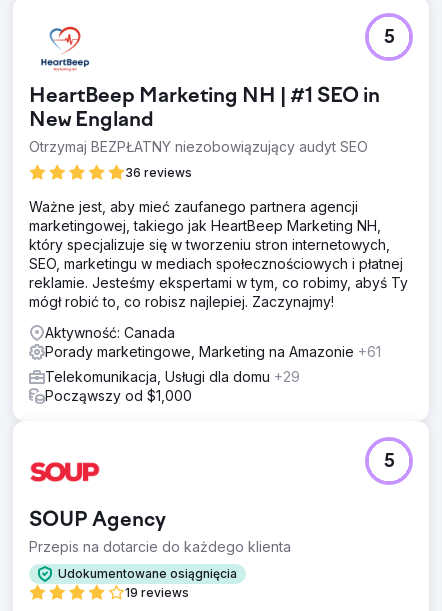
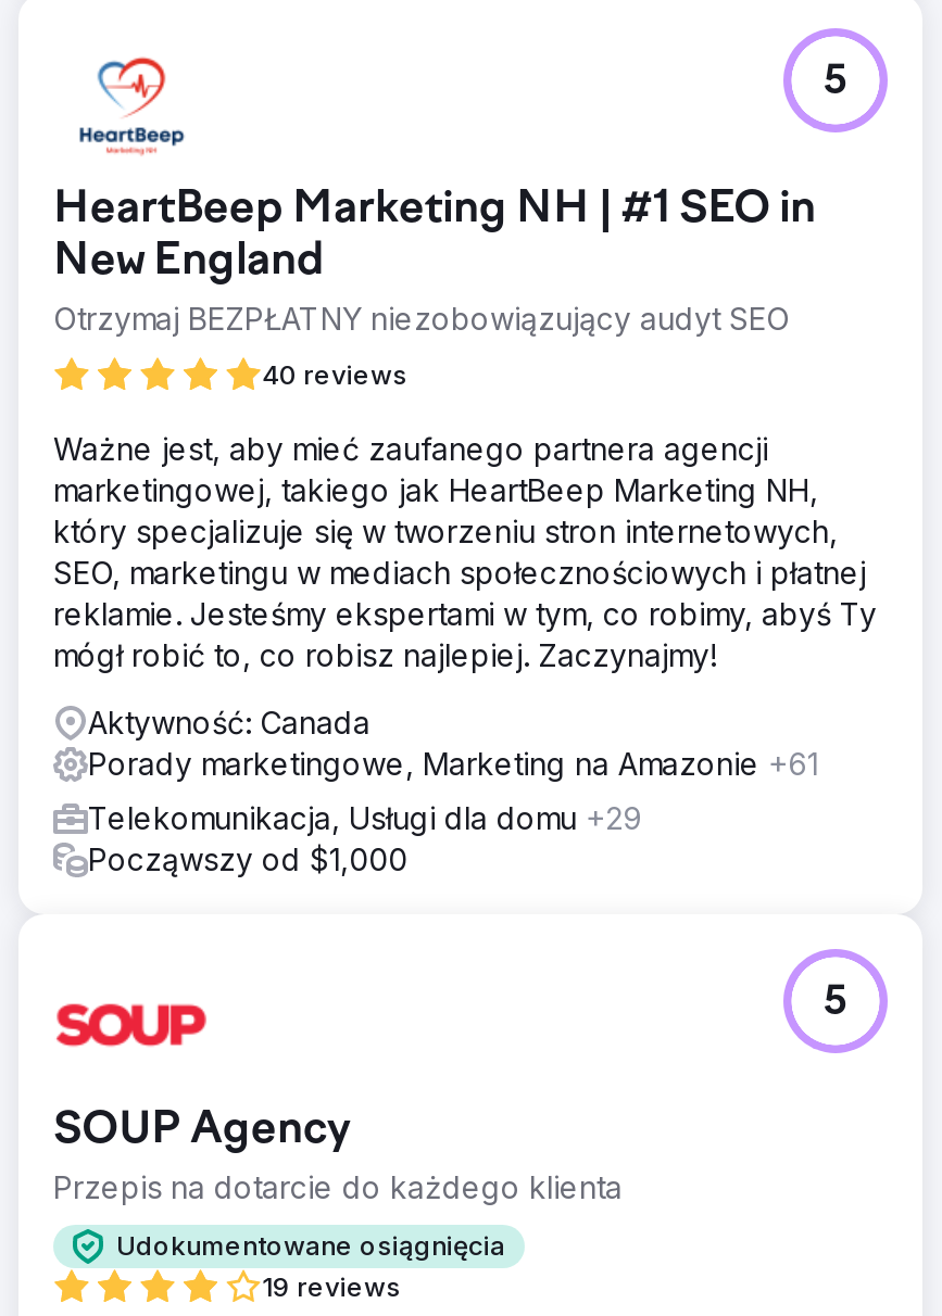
- 36 reviews
+ 40 reviews
